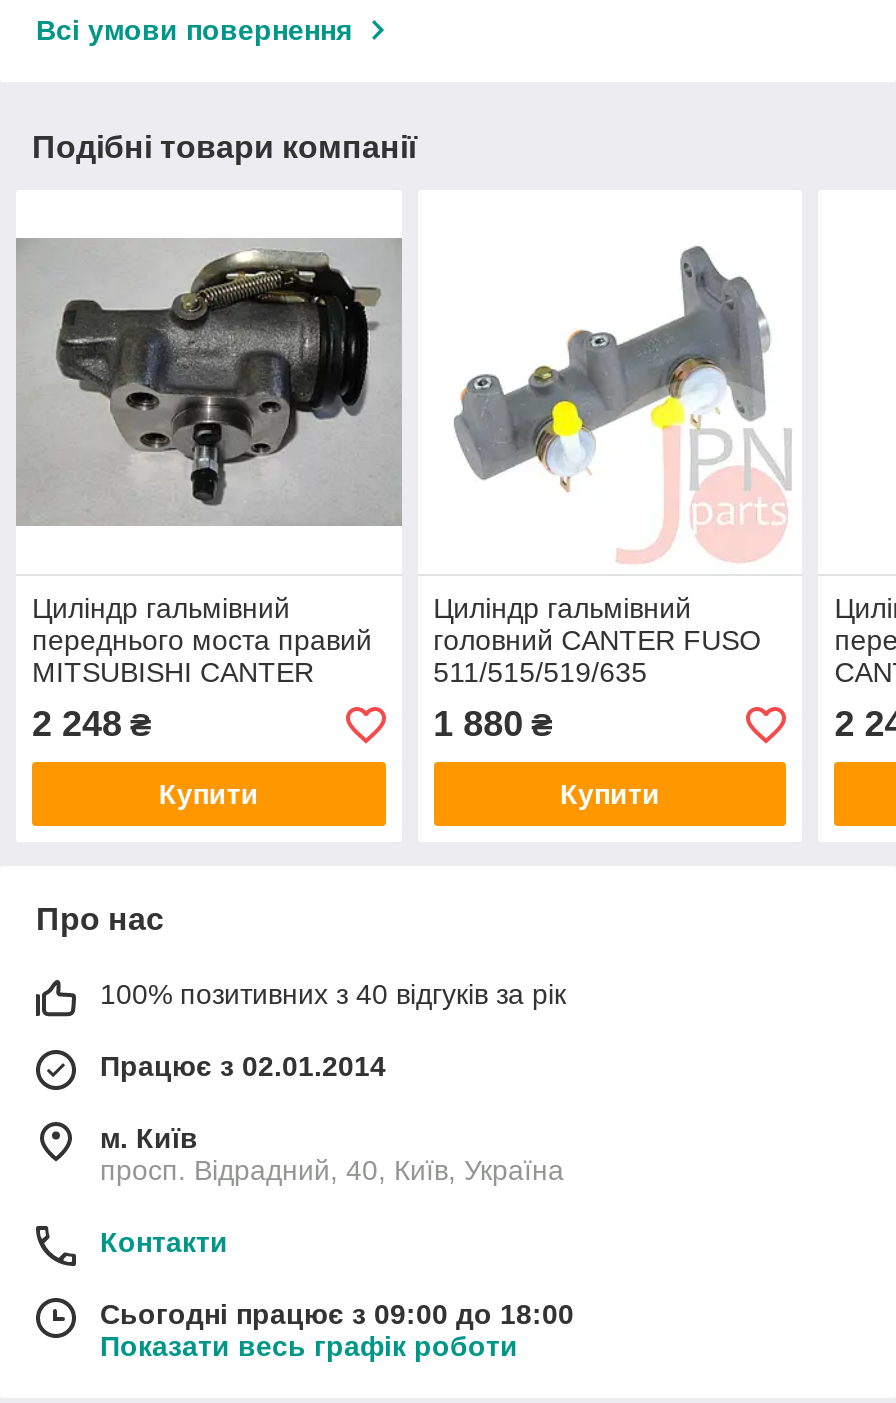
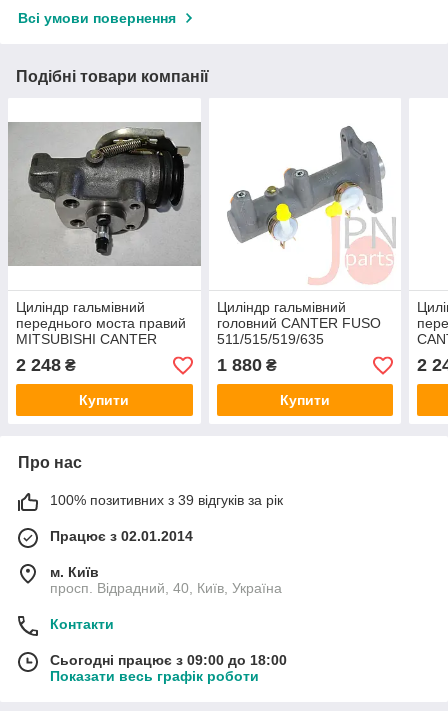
- 100% позитивних з 40 відгуків за рік
+ 100% позитивних з 39 відгуків за рік
